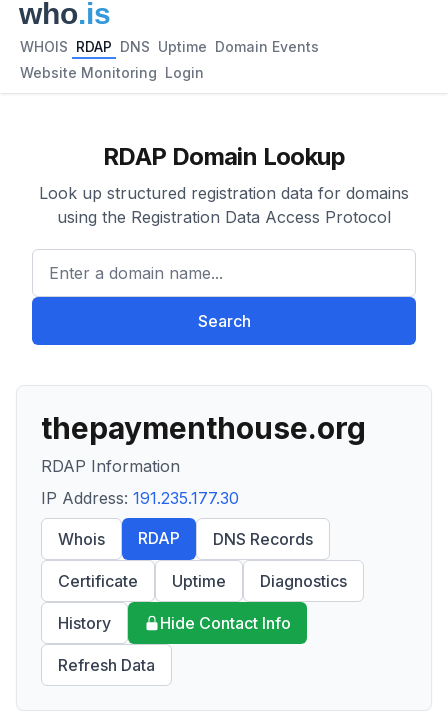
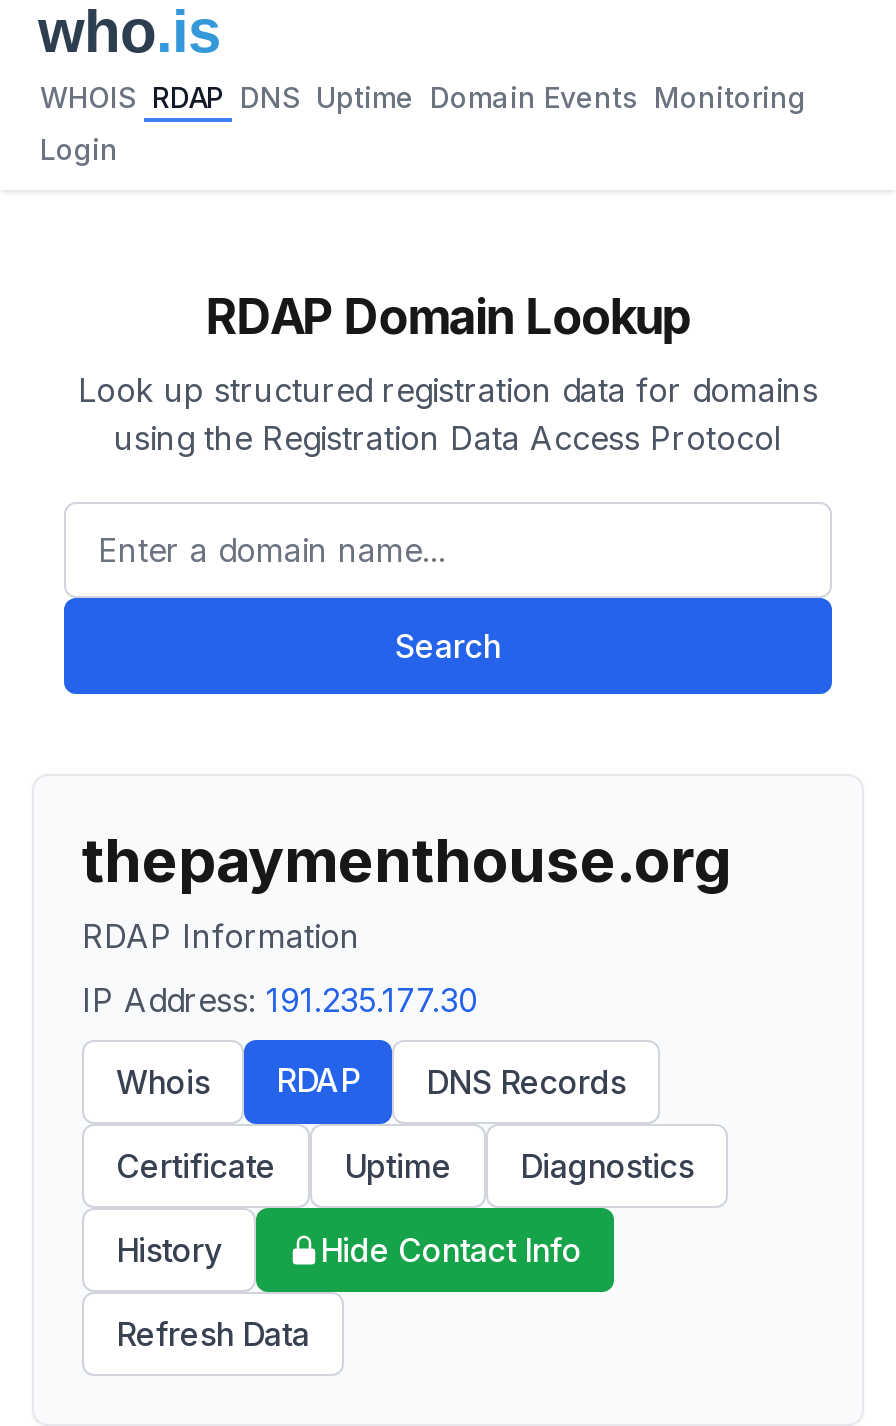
- WHOIS RDAP DNS Uptime Domain Events
+ WHOIS RDAP DNS Uptime Domain Events Monitoring

- Website Monitoring Login
+ Login
